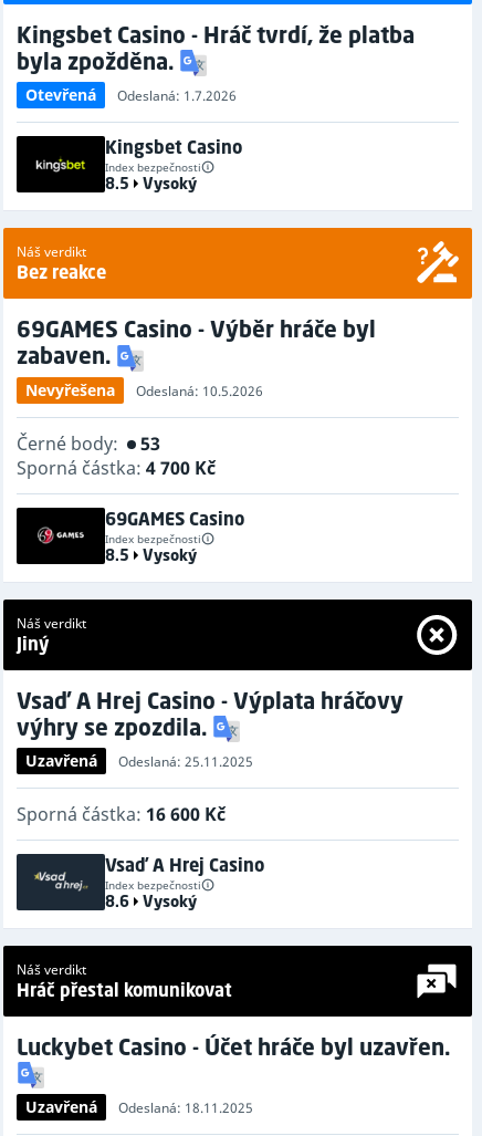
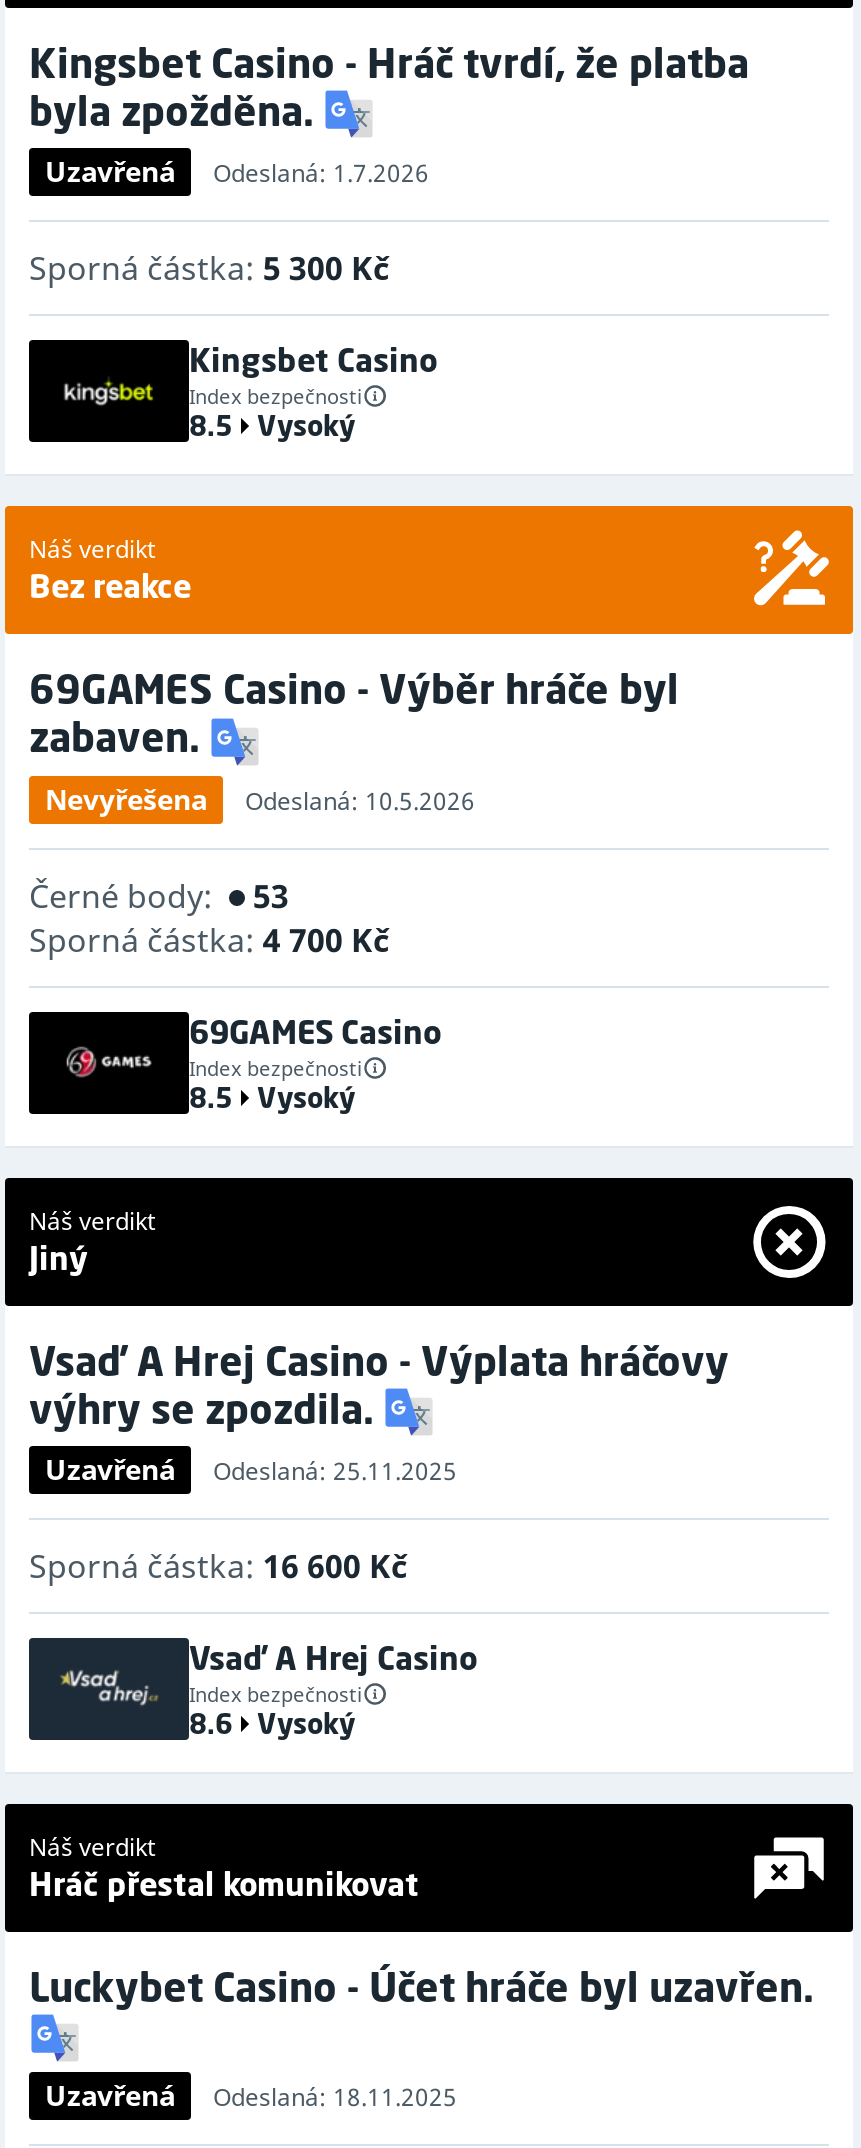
- Otevřená
+ Uzavřená

+ Sporná částka: 5 300 Kč
